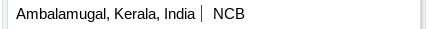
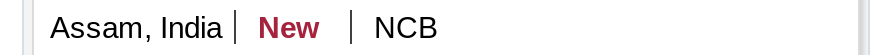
- Ambalamugal, Kerala, India
+ Assam, India
+ New
